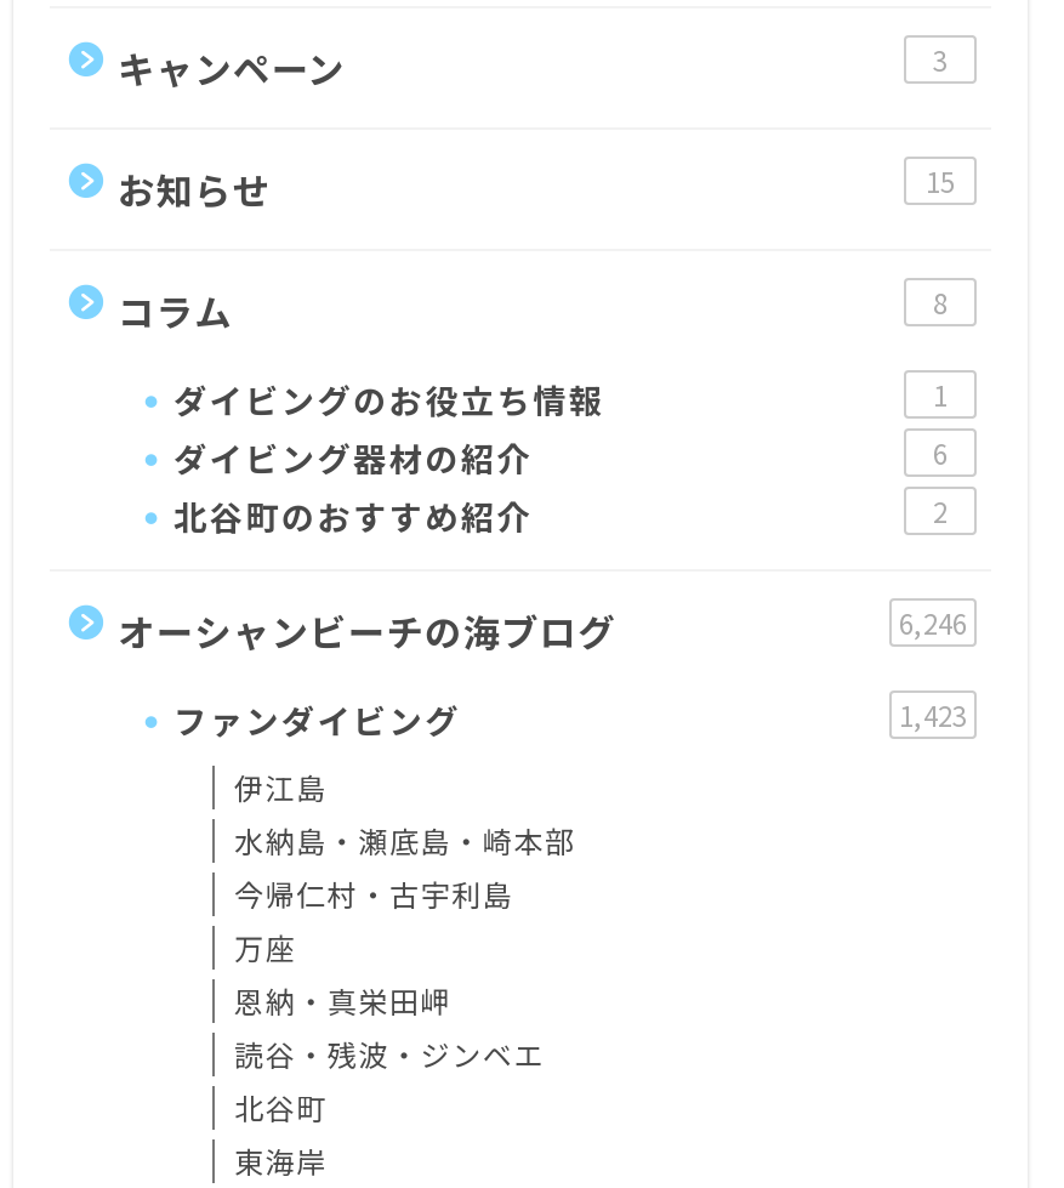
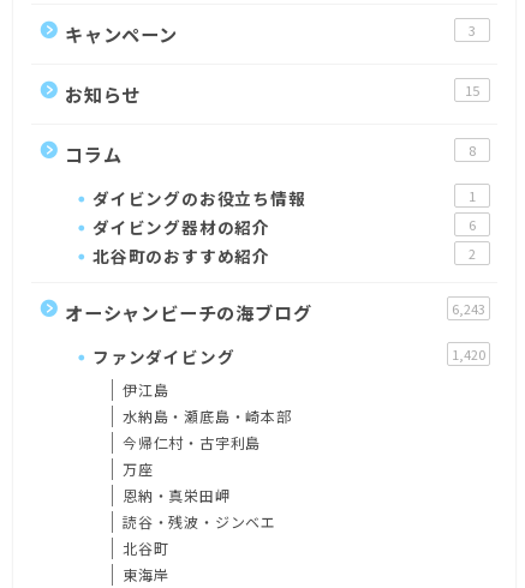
- 6,246
+ 6,243

- 1,423
+ 1,420
